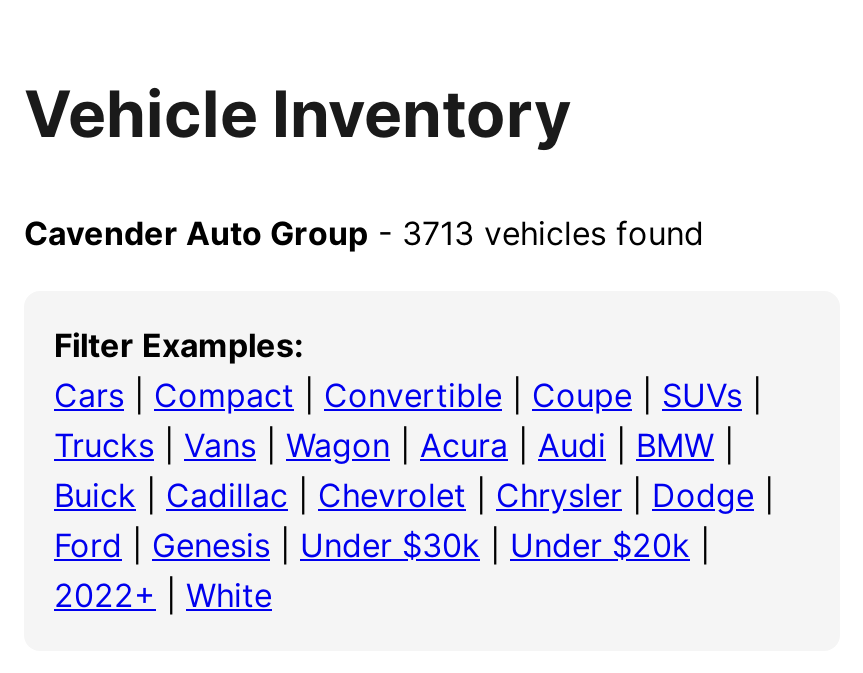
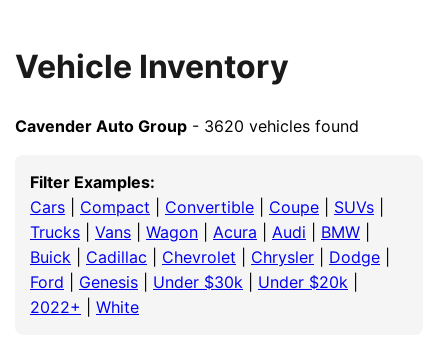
- Cavender Auto Group - 3713 vehicles found
+ Cavender Auto Group - 3620 vehicles found
